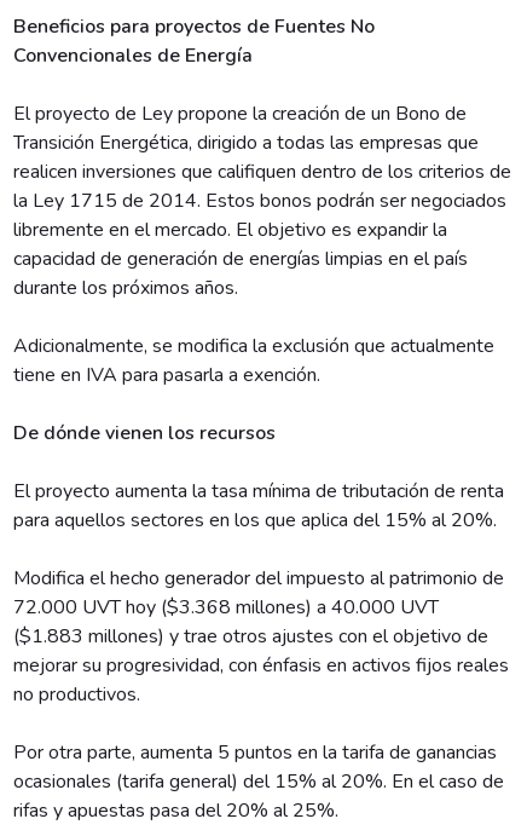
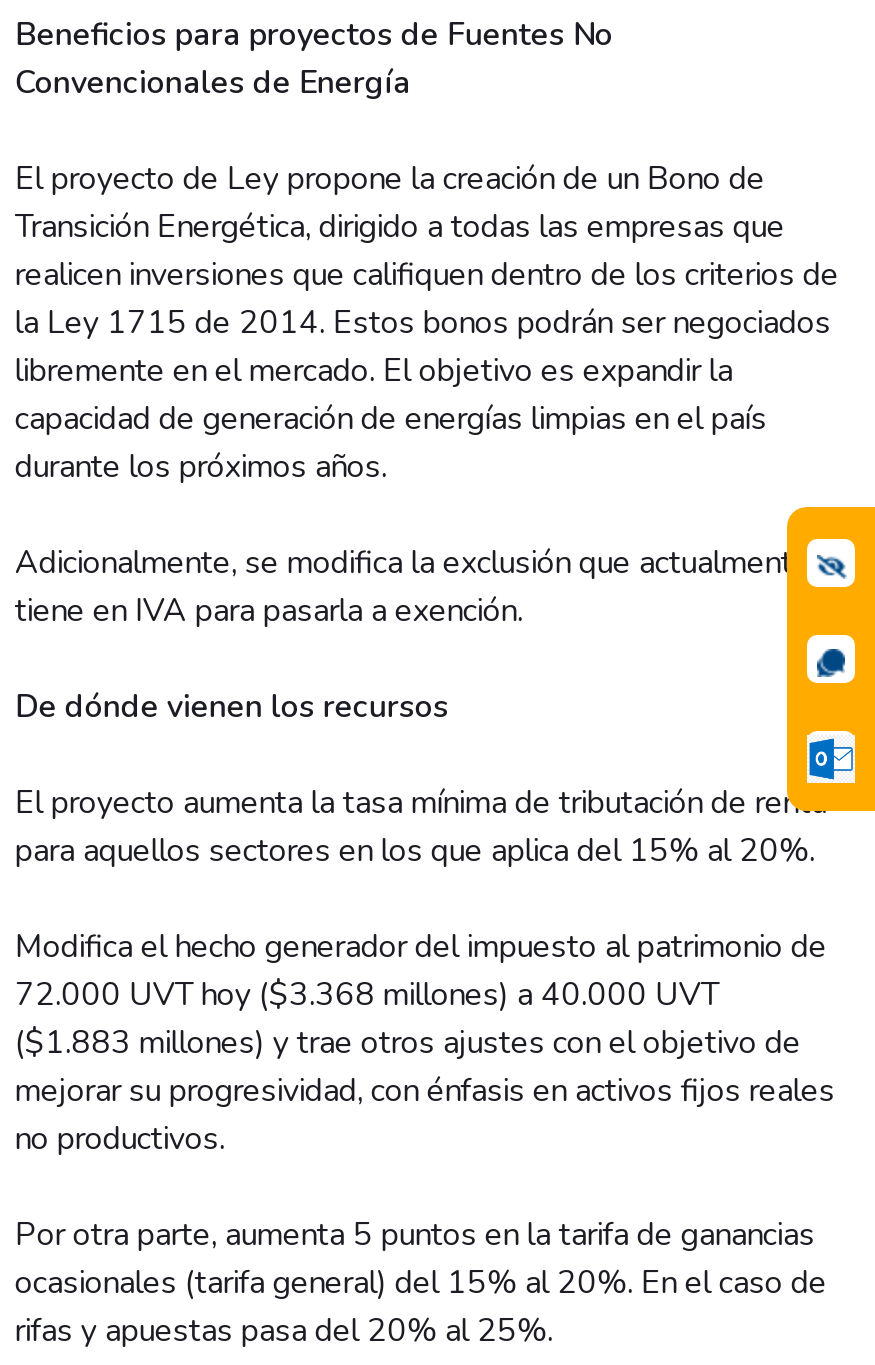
+ [image]
